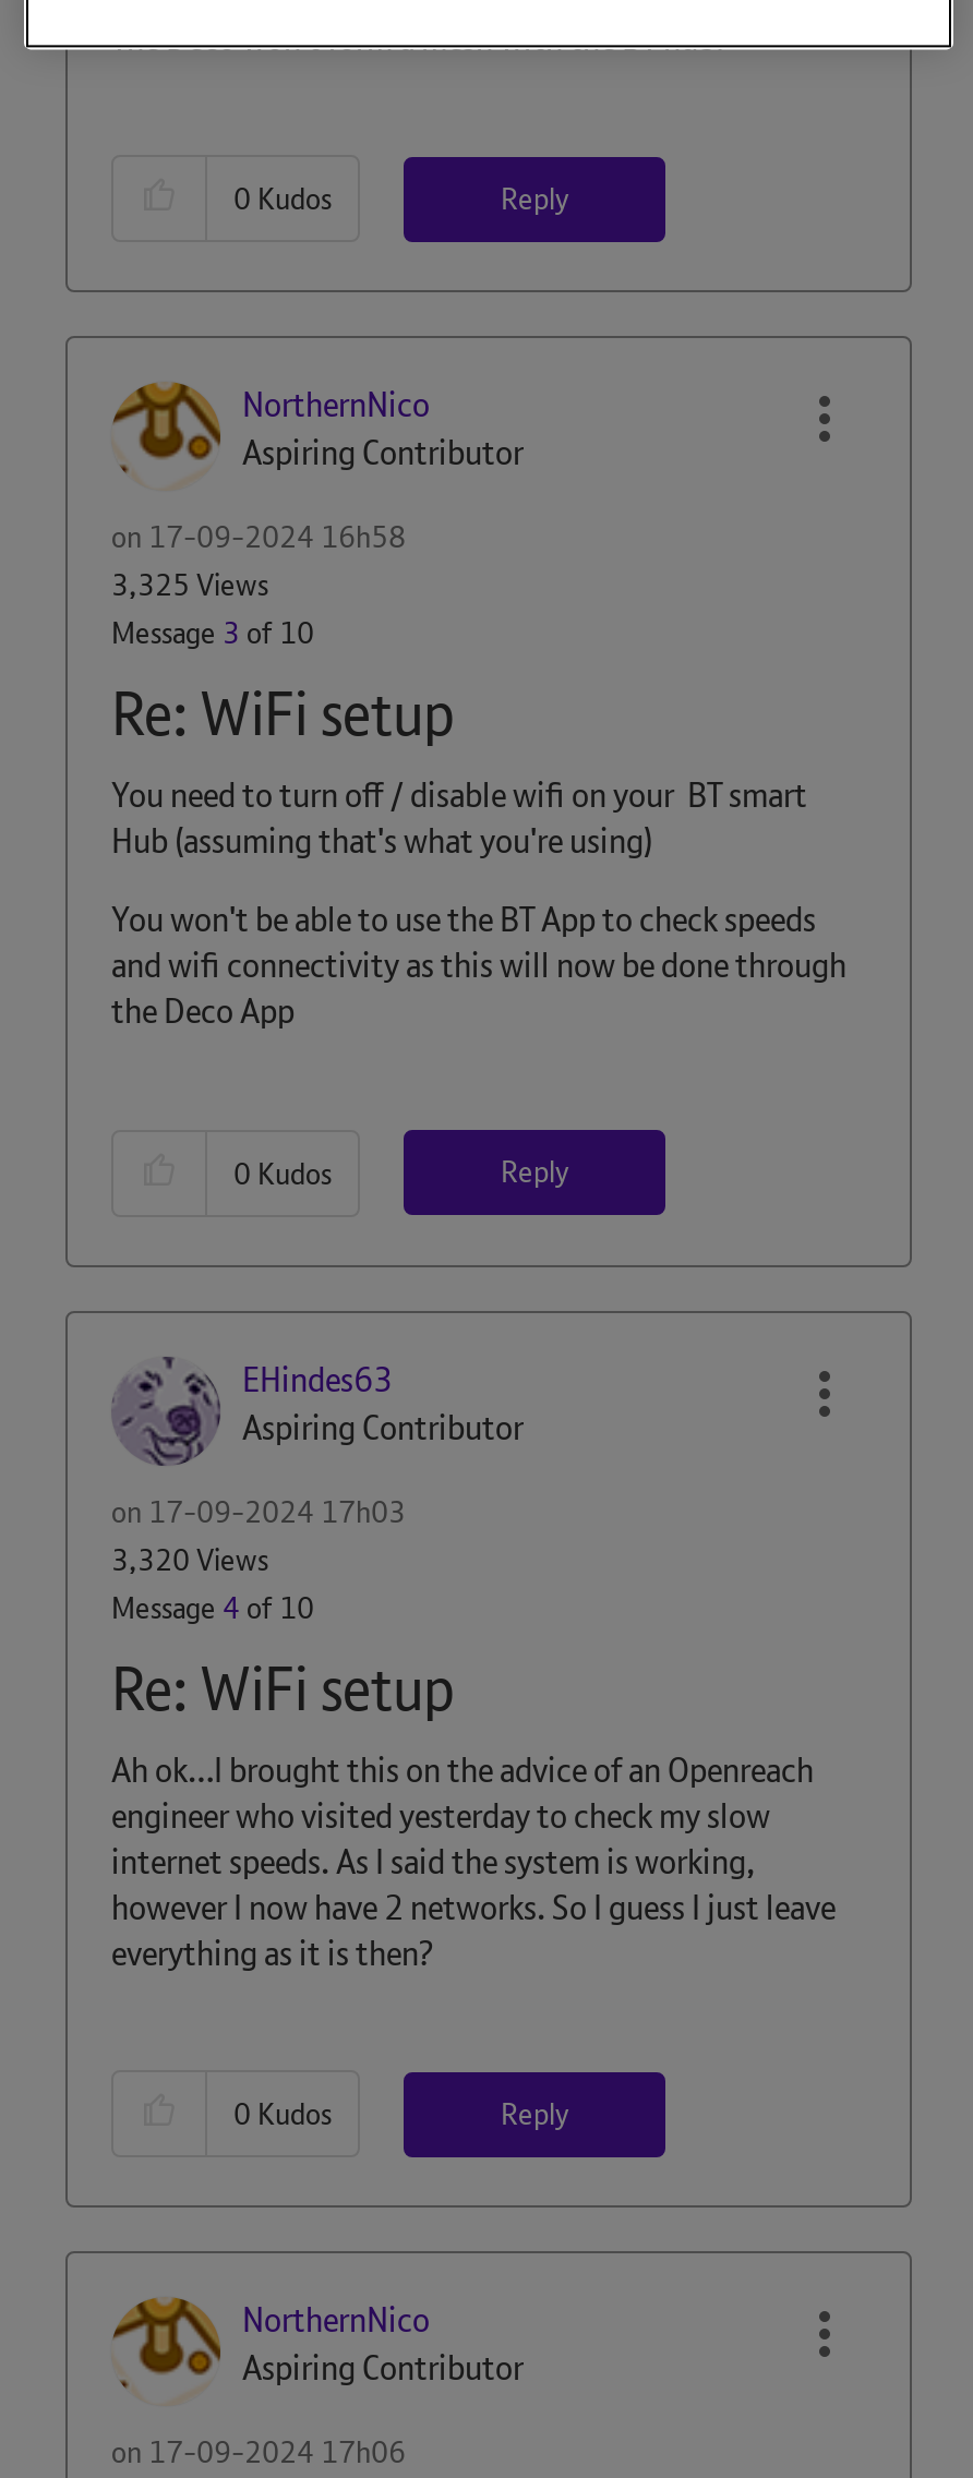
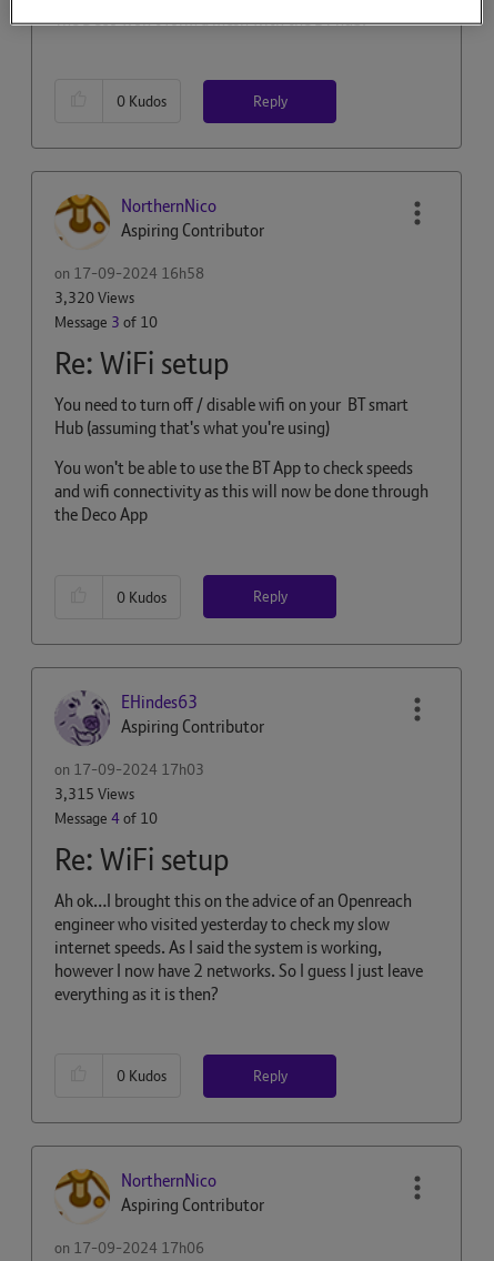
- 3,325 Views
+ 3,320 Views

- 3,320 Views
+ 3,315 Views
